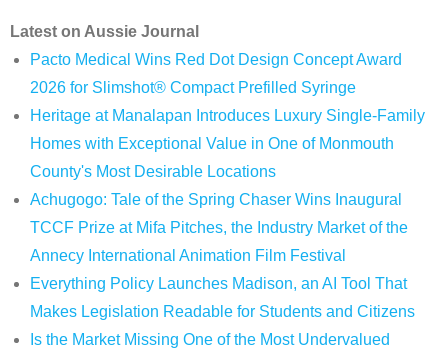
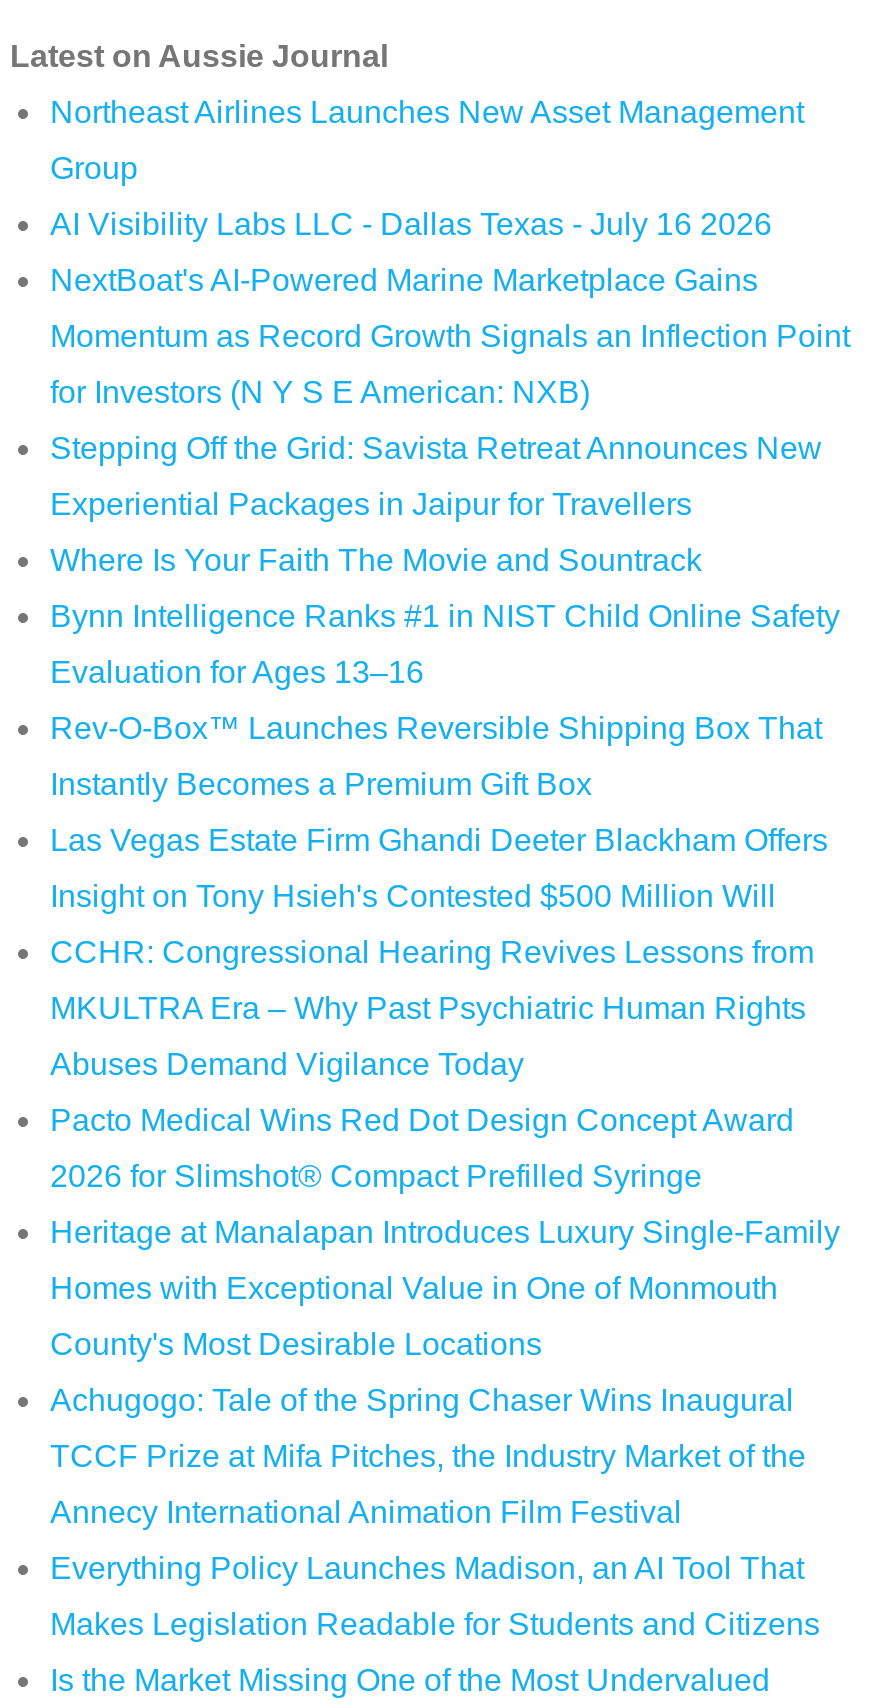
+ Northeast Airlines Launches New Asset Management
+ Group
+ AI Visibility Labs LLC - Dallas Texas - July 16 2026
+ NextBoat's AI-Powered Marine Marketplace Gains
+ Momentum as Record Growth Signals an Inflection Point
+ for Investors (N Y S E American: NXB)
+ Stepping Off the Grid: Savista Retreat Announces New
+ Experiential Packages in Jaipur for Travellers
+ Where Is Your Faith The Movie and Sountrack
+ Bynn Intelligence Ranks #1 in NIST Child Online Safety
+ Evaluation for Ages 13–16
+ Rev-O-Box™ Launches Reversible Shipping Box That
+ Instantly Becomes a Premium Gift Box
+ Las Vegas Estate Firm Ghandi Deeter Blackham Offers
+ Insight on Tony Hsieh's Contested $500 Million Will
+ CCHR: Congressional Hearing Revives Lessons from
+ MKULTRA Era – Why Past Psychiatric Human Rights
+ Abuses Demand Vigilance Today
